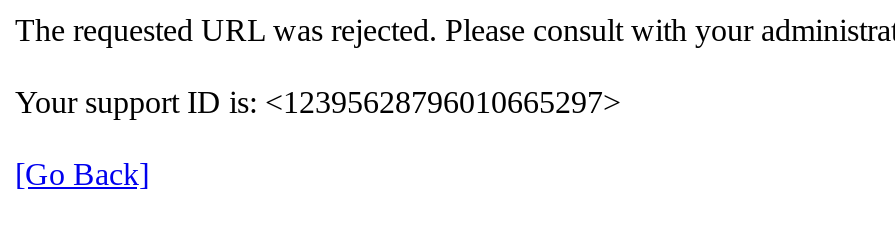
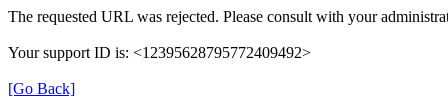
- Your support ID is: <12395628796010665297>
+ Your support ID is: <12395628795772409492>
